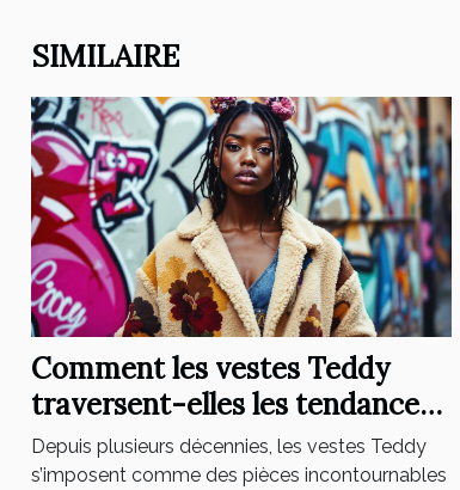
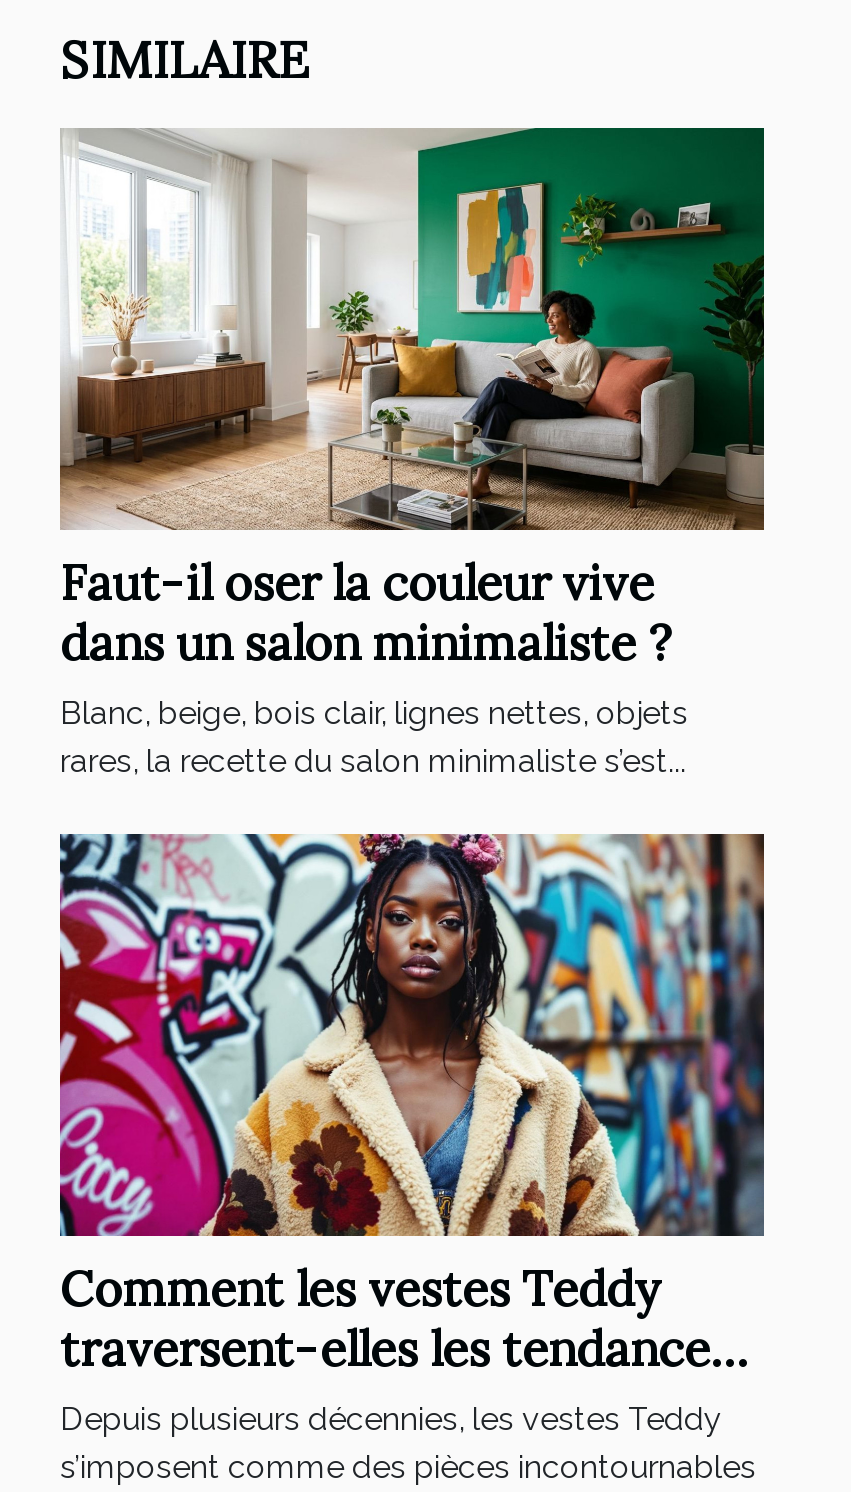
+ [image]
+ Faut-il oser la couleur vive
+ dans un salon minimaliste ?
+ Blanc, beige, bois clair, lignes nettes, objets
+ rares, la recette du salon minimaliste s’est...
